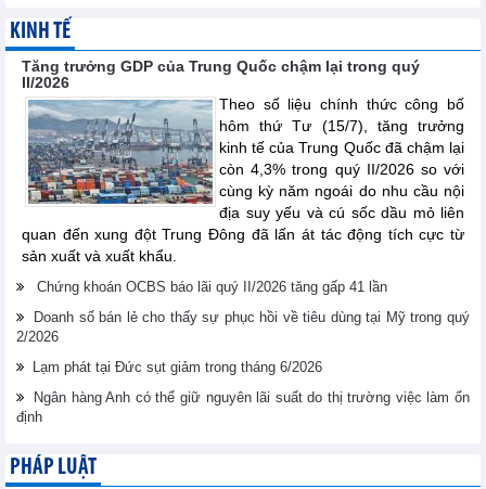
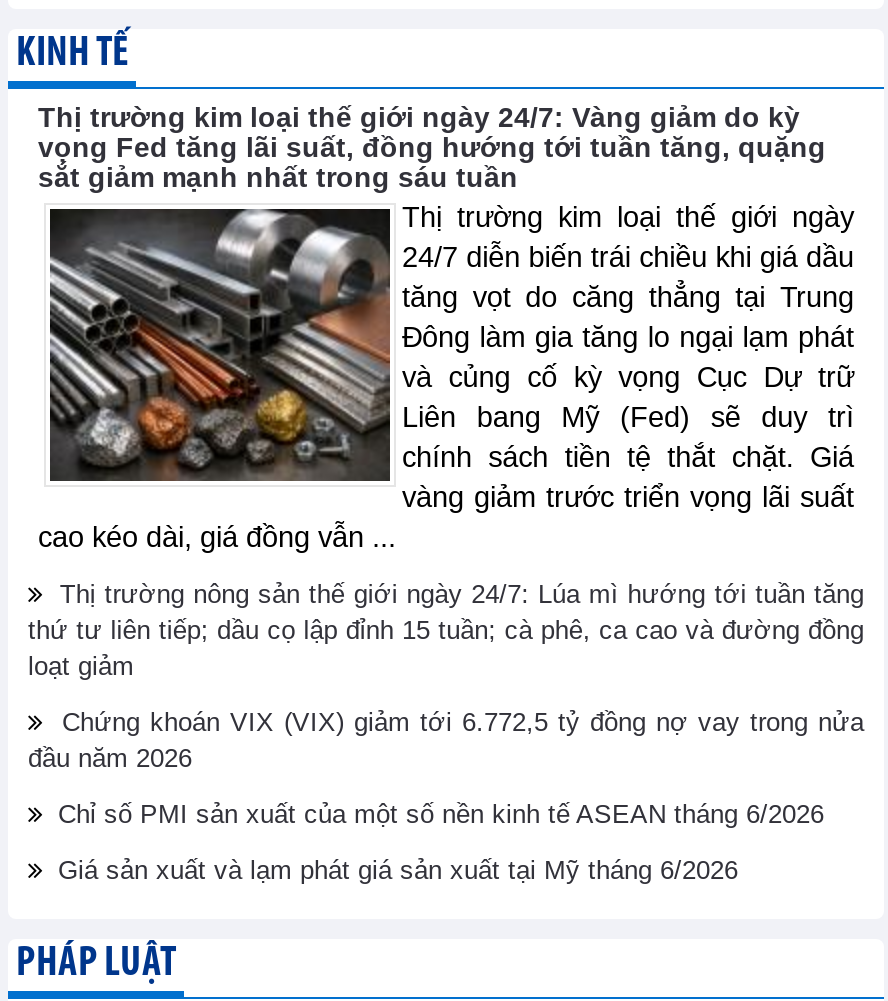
- [image]
- Tăng trưởng GDP của Trung Quốc chậm lại trong quý
- II/2026
- Theo số liệu chính thức công bố
- hôm thứ Tư (15/7), tăng trưởng
- kinh tế của Trung Quốc đã chậm lại
- còn 4,3% trong quý II/2026 so với
- cùng kỳ năm ngoái do nhu cầu nội
- địa suy yếu và cú sốc dầu mỏ liên
- quan đến xung đột Trung Đông đã lấn át tác động tích cực từ
- sản xuất và xuất khẩu.
+ [image]
+ Thị trường kim loại thế giới ngày 24/7: Vàng giảm do kỳ
+ vọng Fed tăng lãi suất, đồng hướng tới tuần tăng, quặng
+ sắt giảm mạnh nhất trong sáu tuần
+ Thị trường kim loại thế giới ngày
+ 24/7 diễn biến trái chiều khi giá dầu
+ tăng vọt do căng thẳng tại Trung
+ Đông làm gia tăng lo ngại lạm phát
+ và củng cố kỳ vọng Cục Dự trữ
+ Liên bang Mỹ (Fed) sẽ duy trì
+ chính sách tiền tệ thắt chặt. Giá
+ vàng giảm trước triển vọng lãi suất
+ cao kéo dài, giá đồng vẫn ...

- Chứng khoán OCBS báo lãi quý II/2026 tăng gấp 41 lần
+ Thị trường nông sản thế giới ngày 24/7: Lúa mì hướng tới tuần tăng
+ thứ tư liên tiếp; dầu cọ lập đỉnh 15 tuần; cà phê, ca cao và đường đồng
+ loạt giảm

- Doanh số bán lẻ cho thấy sự phục hồi về tiêu dùng tại Mỹ trong quý
- 2/2026
+ Chứng khoán VIX (VIX) giảm tới 6.772,5 tỷ đồng nợ vay trong nửa
+ đầu năm 2026

- Lạm phát tại Đức sụt giảm trong tháng 6/2026
+ Chỉ số PMI sản xuất của một số nền kinh tế ASEAN tháng 6/2026

- Ngân hàng Anh có thể giữ nguyên lãi suất do thị trường việc làm ổn
- định
+ Giá sản xuất và lạm phát giá sản xuất tại Mỹ tháng 6/2026
